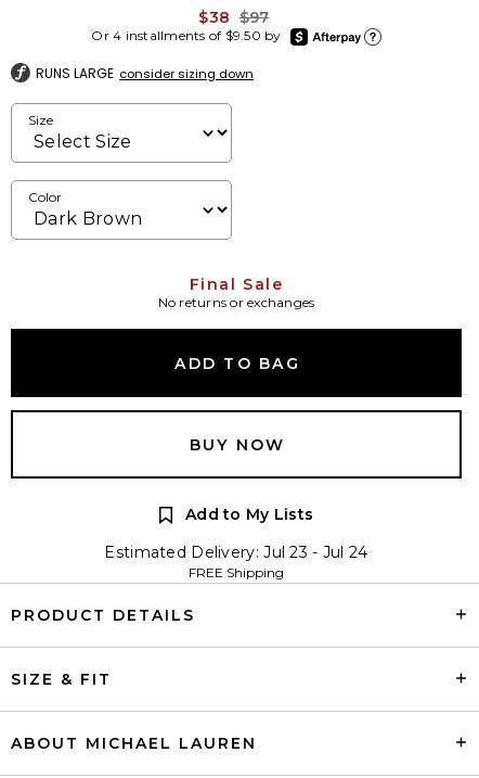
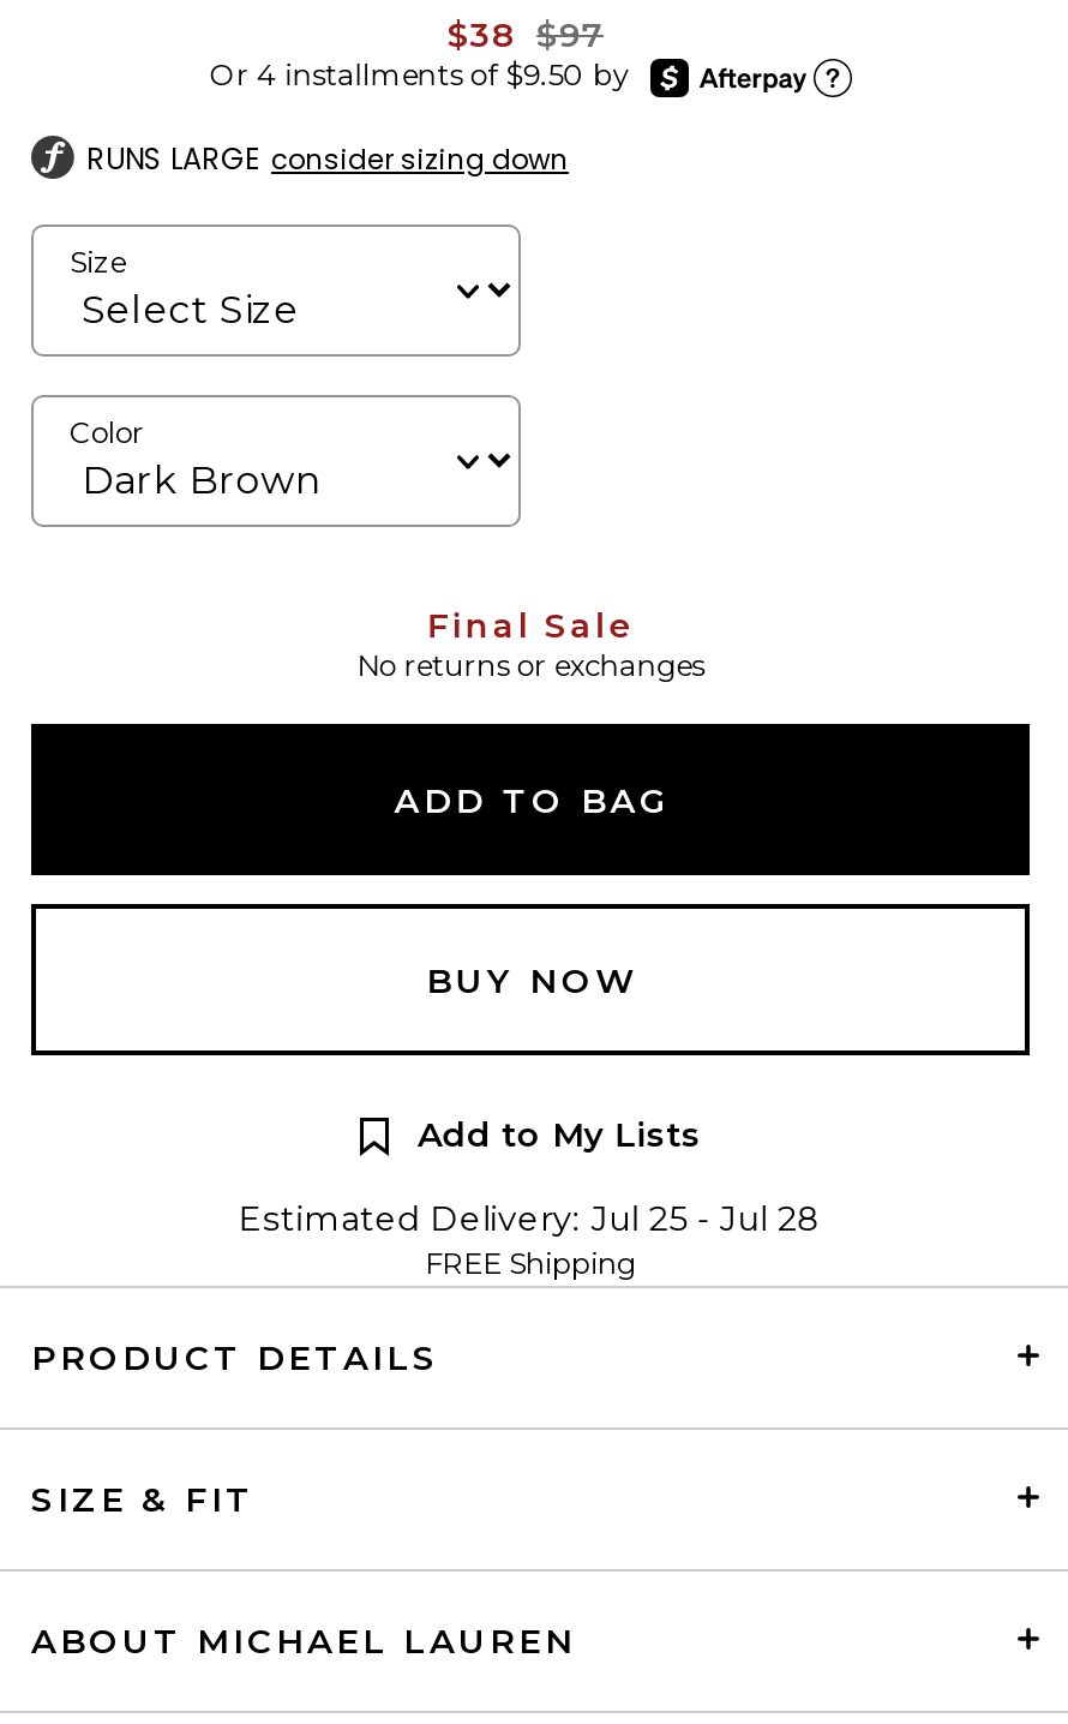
- Estimated Delivery: Jul 23 - Jul 24
+ Estimated Delivery: Jul 25 - Jul 28
